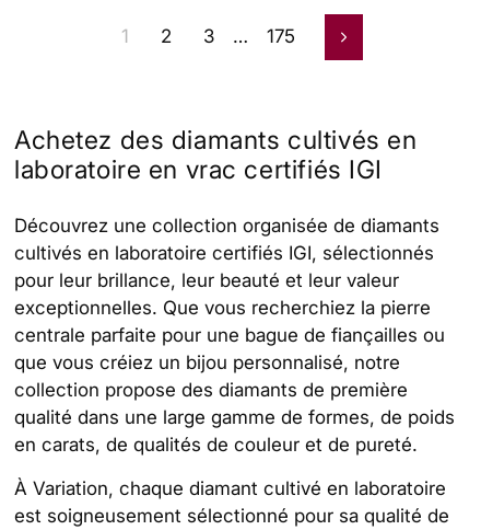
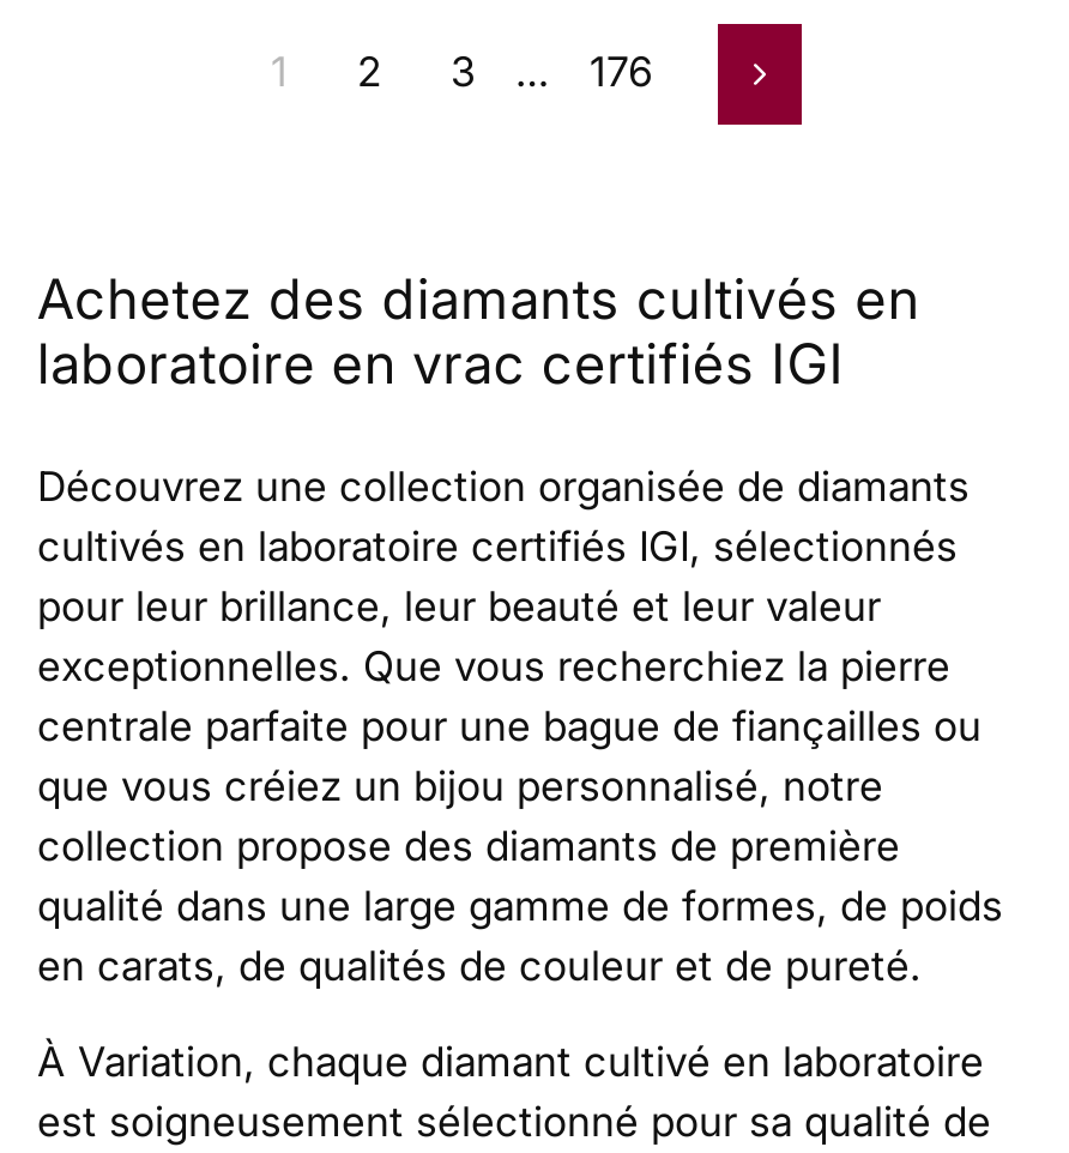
- 175
+ 176
